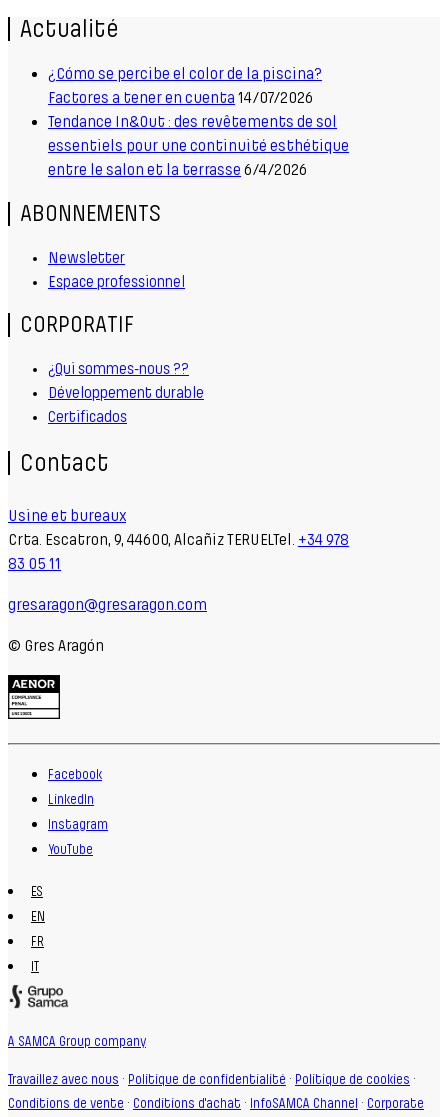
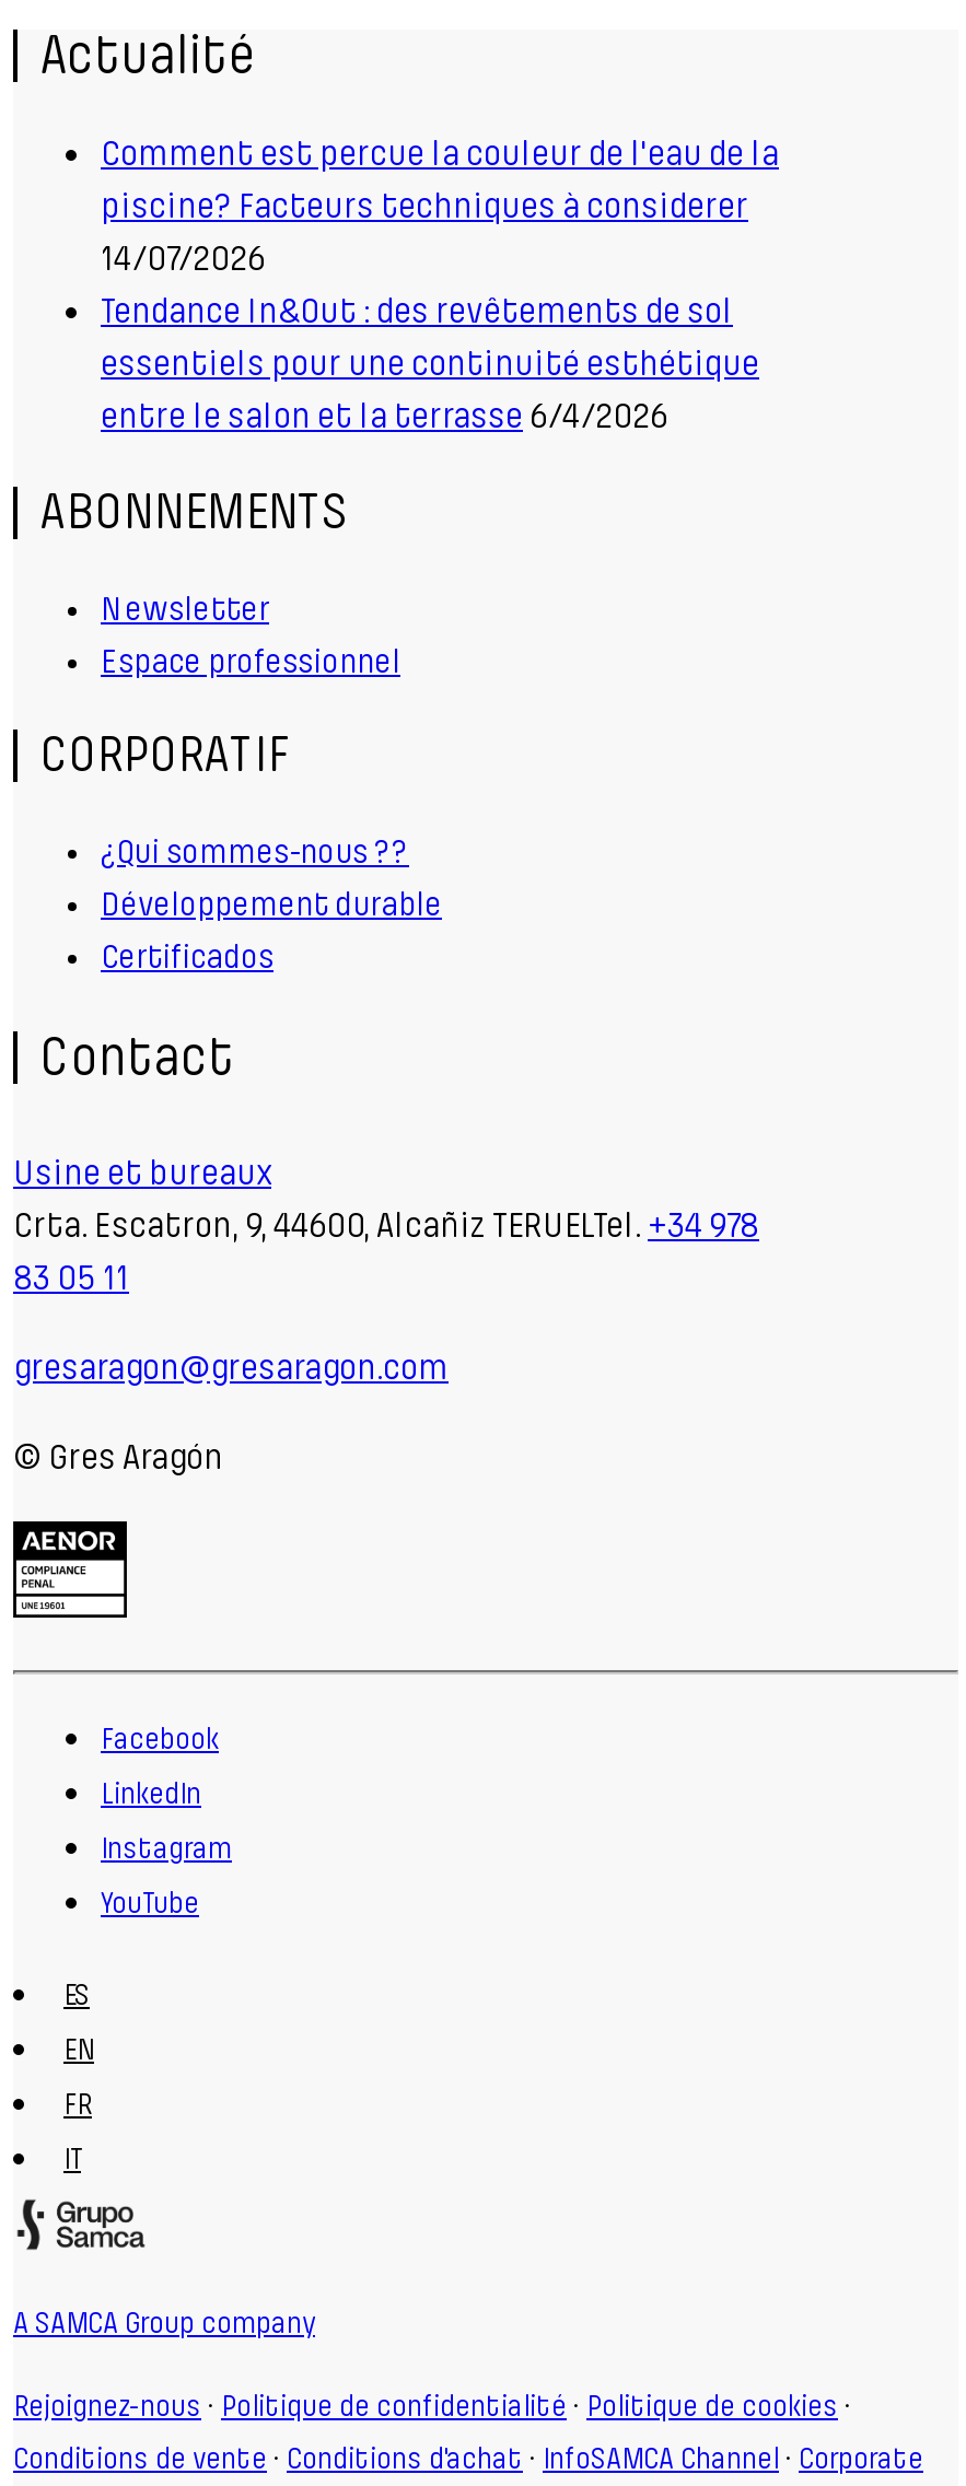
- ¿Cómo se percibe el color de la piscina?
- Factores a tener en cuenta 14/07/2026
+ Comment est percue la couleur de l'eau de la
+ piscine? Facteurs techniques à considerer
+ 14/07/2026

- Travaillez avec nous · Politique de confidentialité · Politique de cookies ·
+ Rejoignez-nous · Politique de confidentialité · Politique de cookies ·
